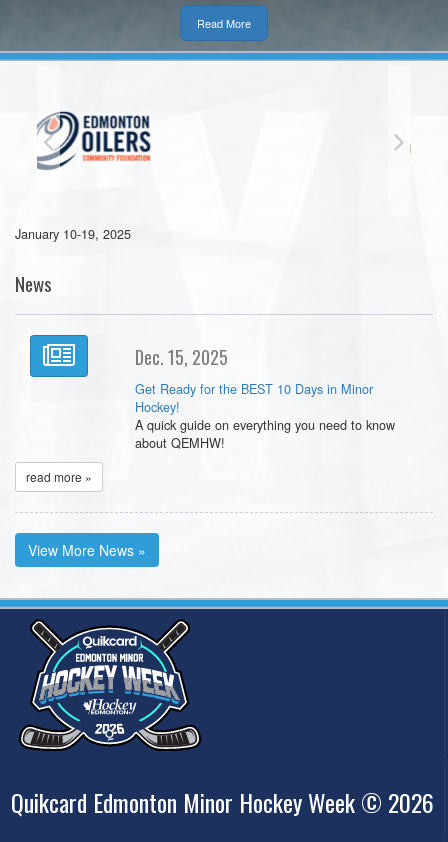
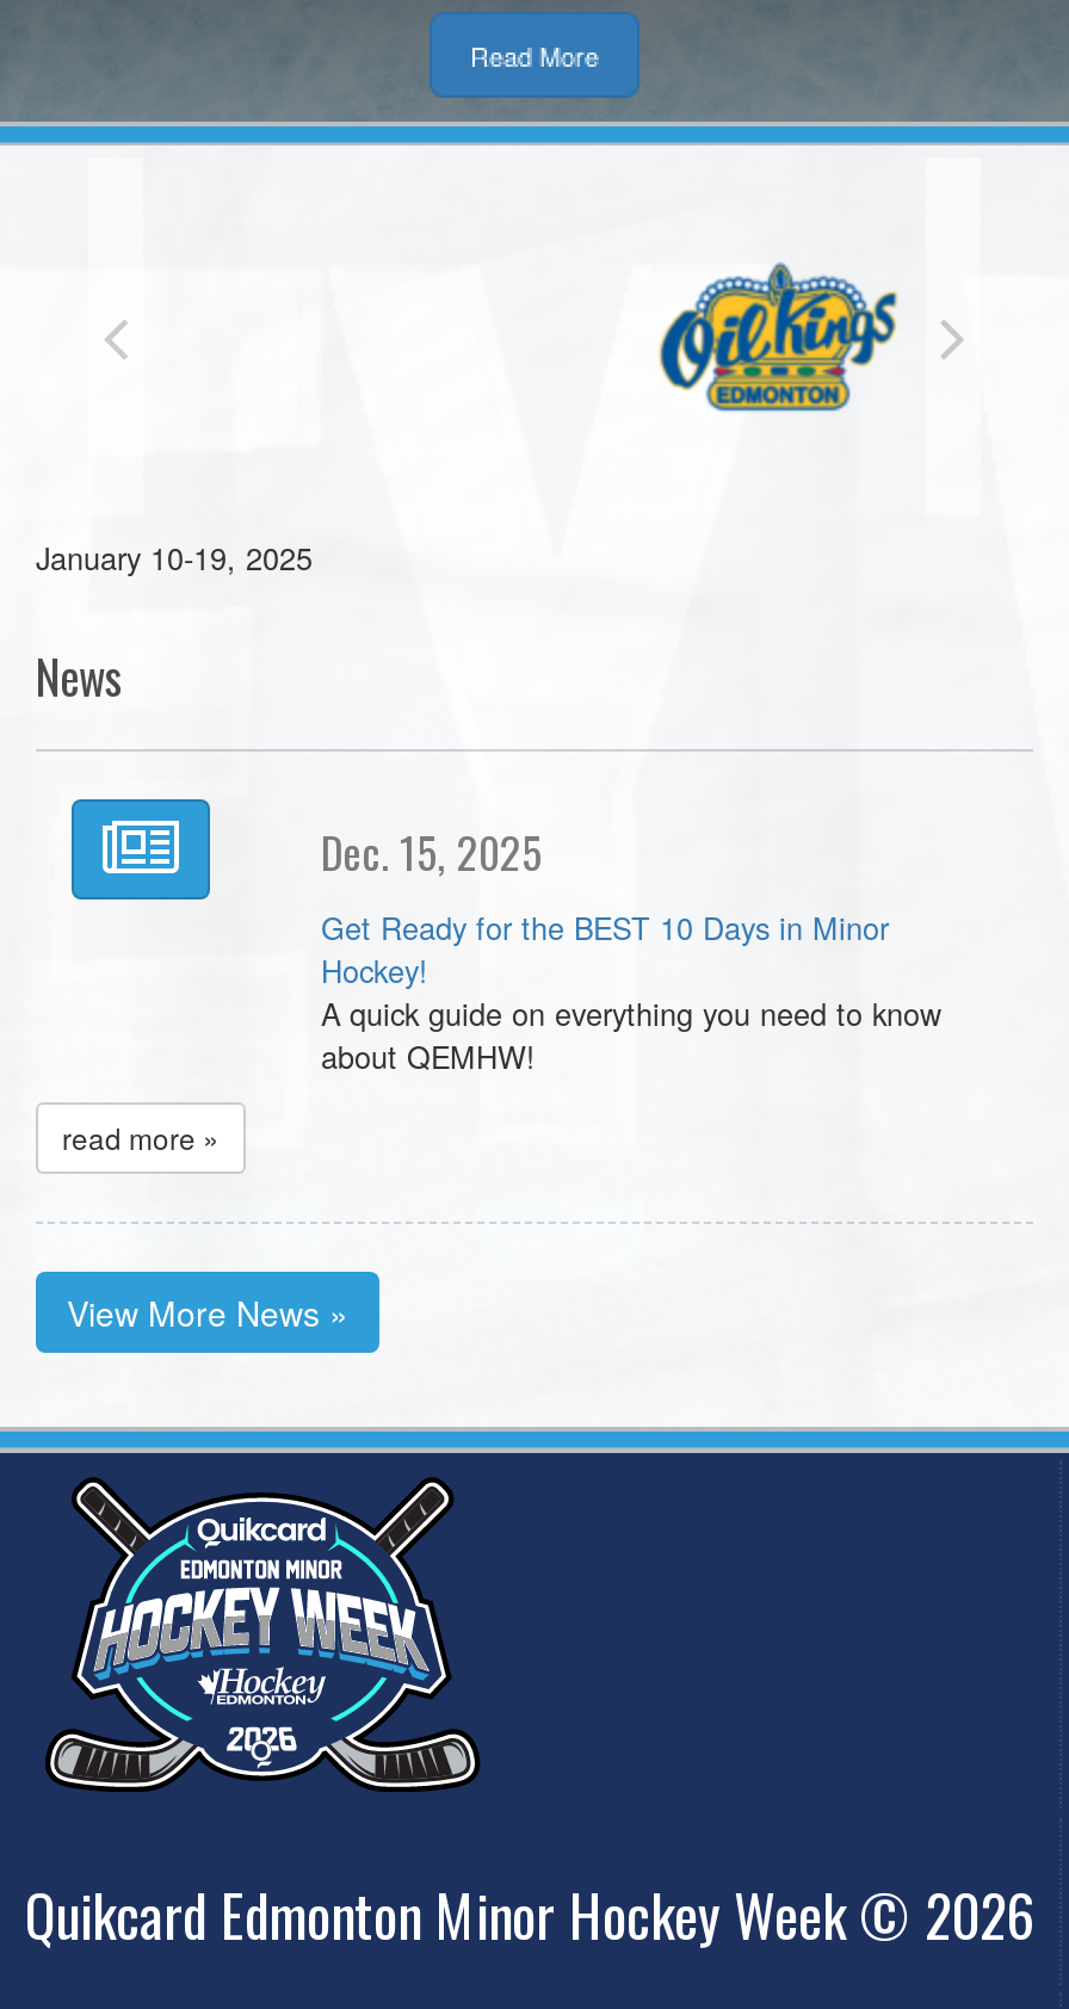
+ [image]

- [image]
